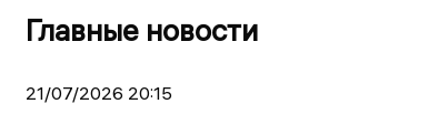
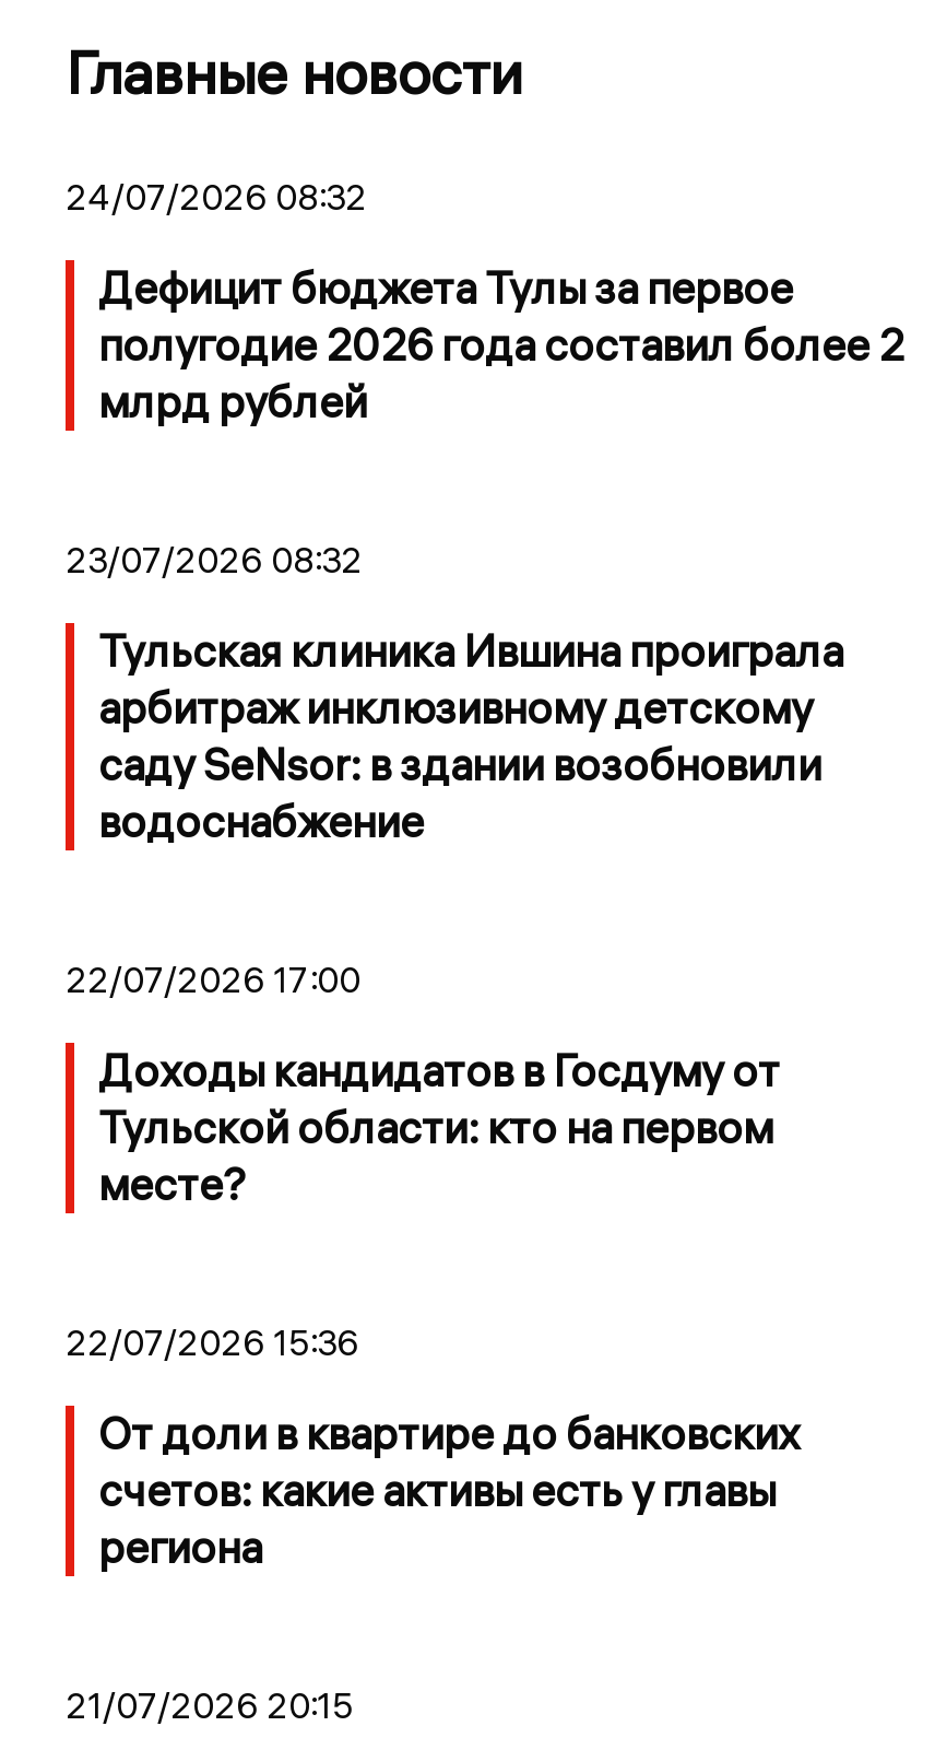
+ 24/07/2026 08:32
+ Дефицит бюджета Тулы за первое
+ полугодие 2026 года составил более 2
+ млрд рублей
+ 23/07/2026 08:32
+ Тульская клиника Ившина проиграла
+ арбитраж инклюзивному детскому
+ саду SeNsor: в здании возобновили
+ водоснабжение
+ 22/07/2026 17:00
+ Доходы кандидатов в Госдуму от
+ Тульской области: кто на первом
+ месте?
+ 22/07/2026 15:36
+ От доли в квартире до банковских
+ счетов: какие активы есть у главы
+ региона
